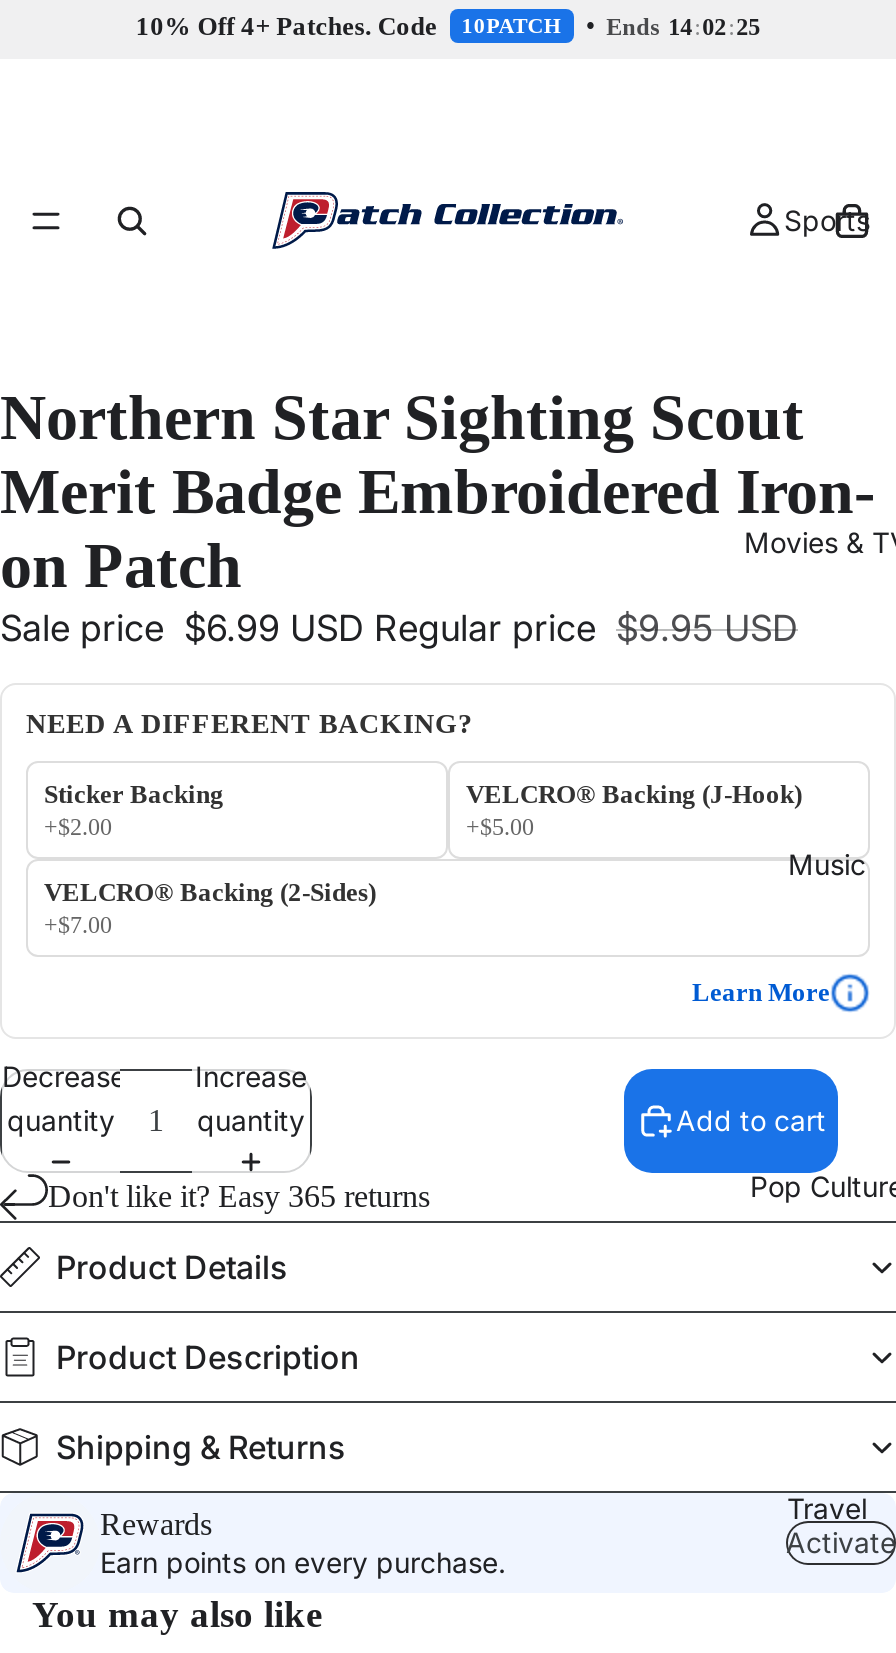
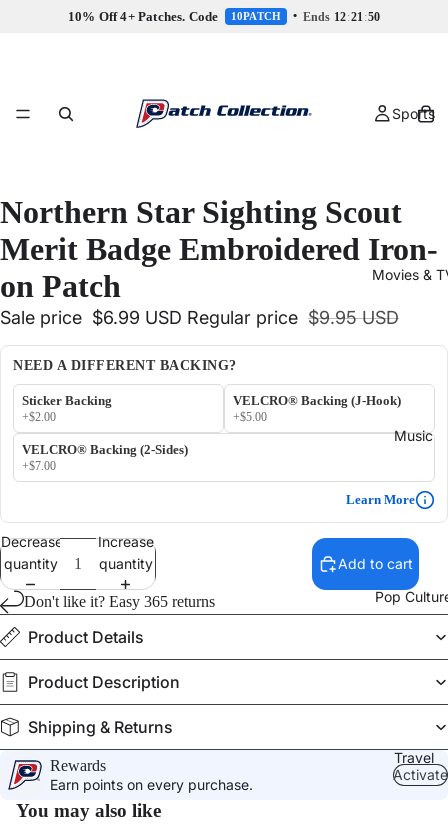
- 10% Off 4+ Patches. Code 10PATCH • Ends 14:02: 25
+ 10% Off 4+ Patches. Code 10PATCH • Ends 12:21: 50
